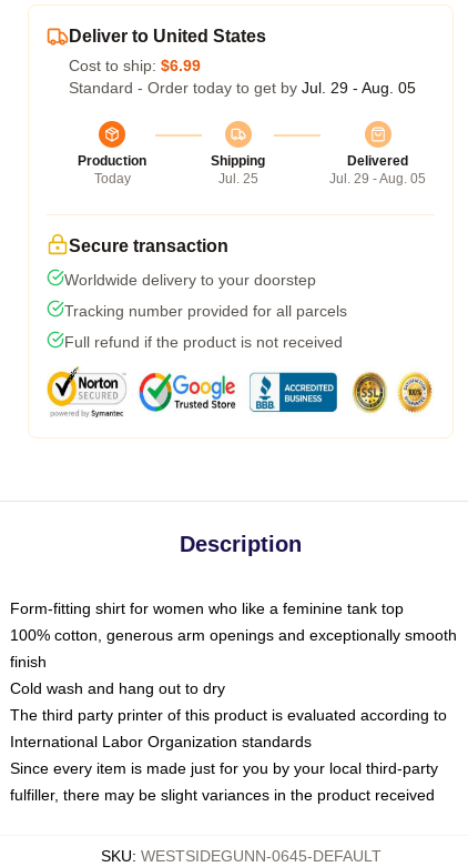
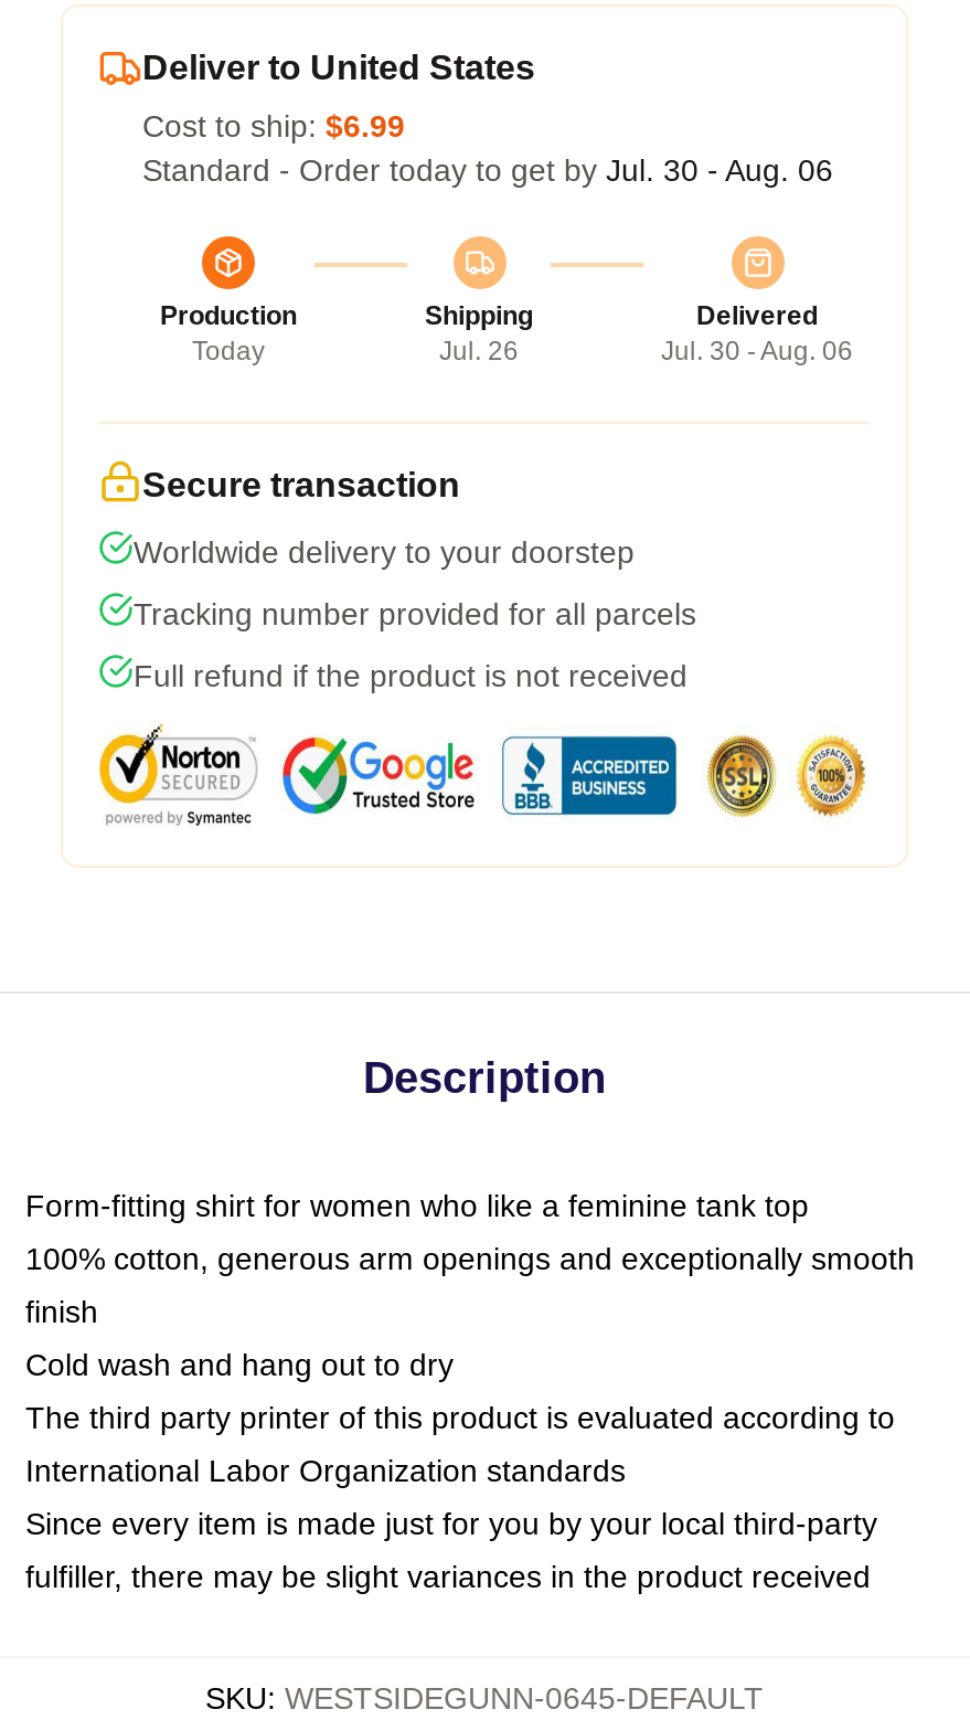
- Standard - Order today to get by Jul. 29 - Aug. 05
+ Standard - Order today to get by Jul. 30 - Aug. 06

- Jul. 25
+ Jul. 26

- Jul. 29 - Aug. 05
+ Jul. 30 - Aug. 06
